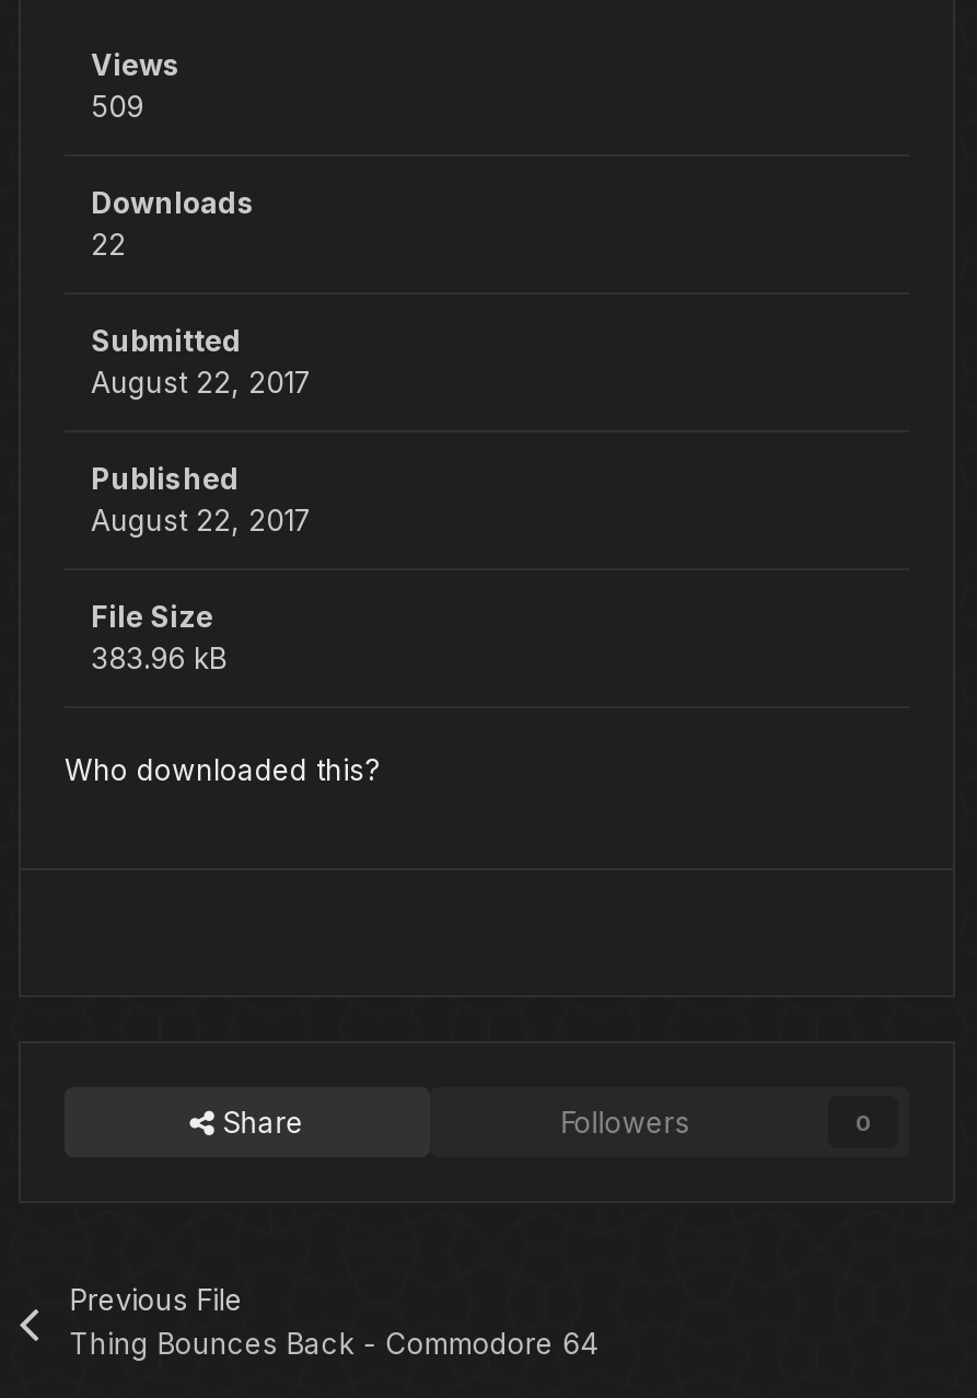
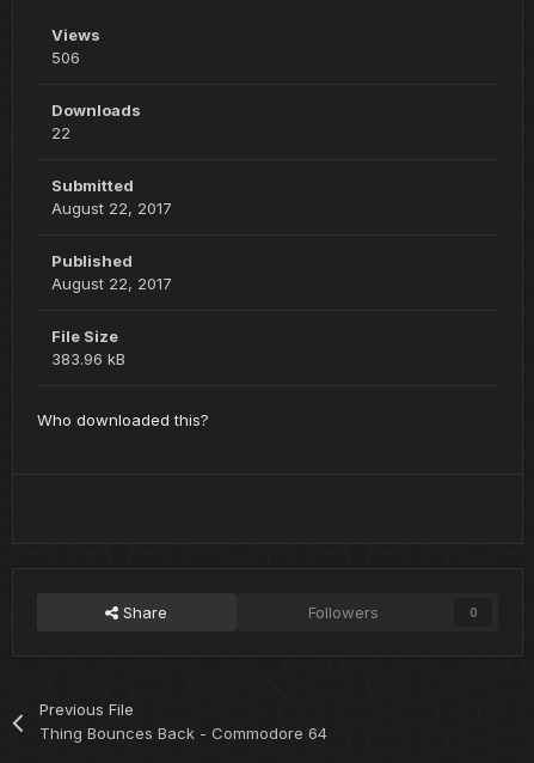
- 509
+ 506
